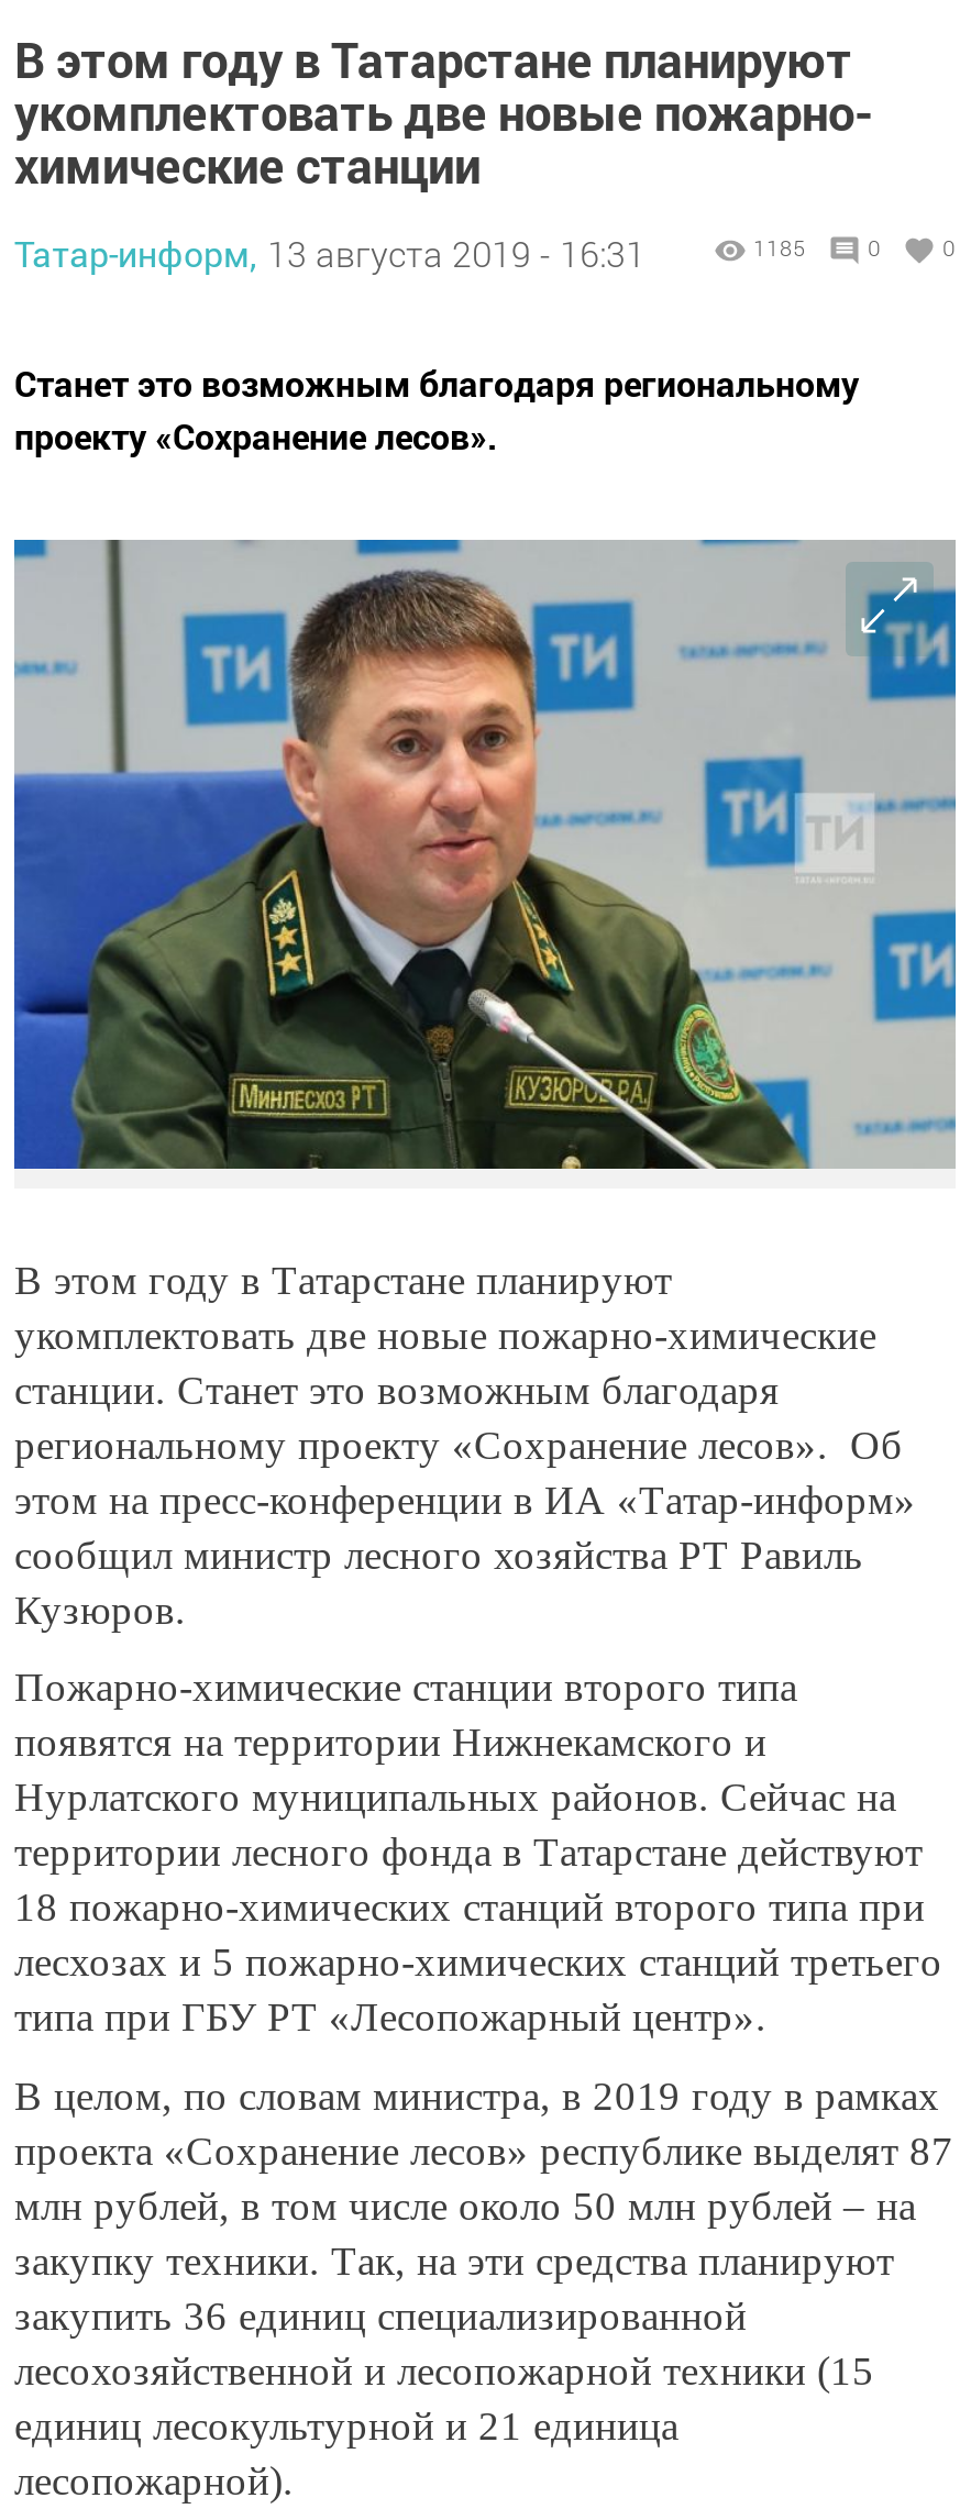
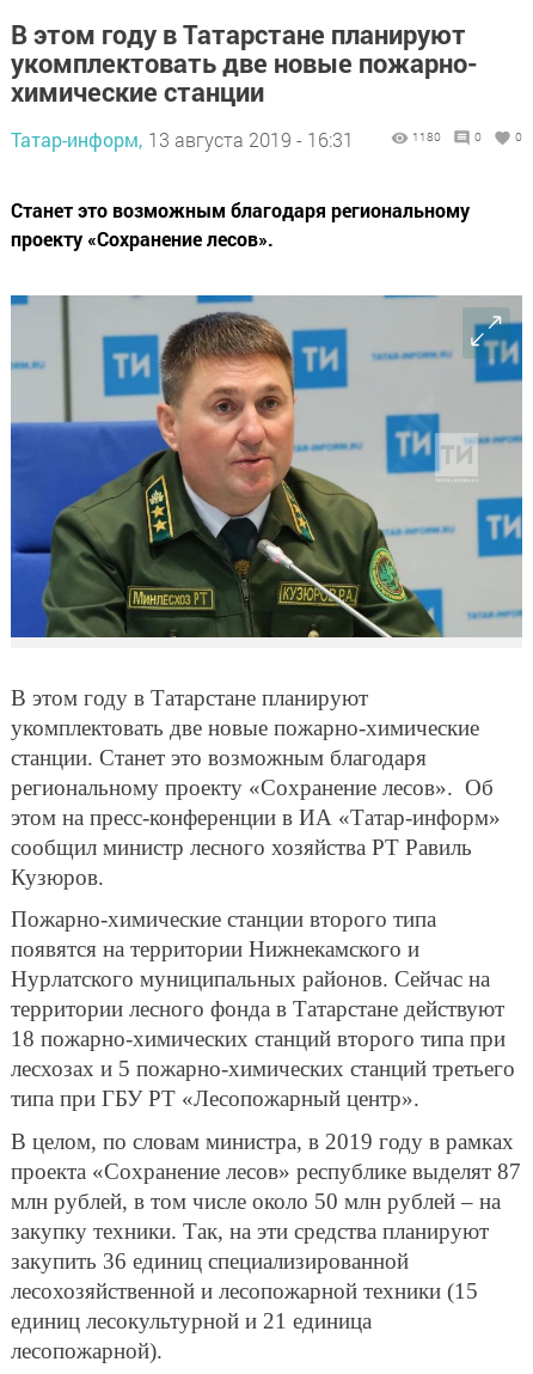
- 1185
+ 1180
